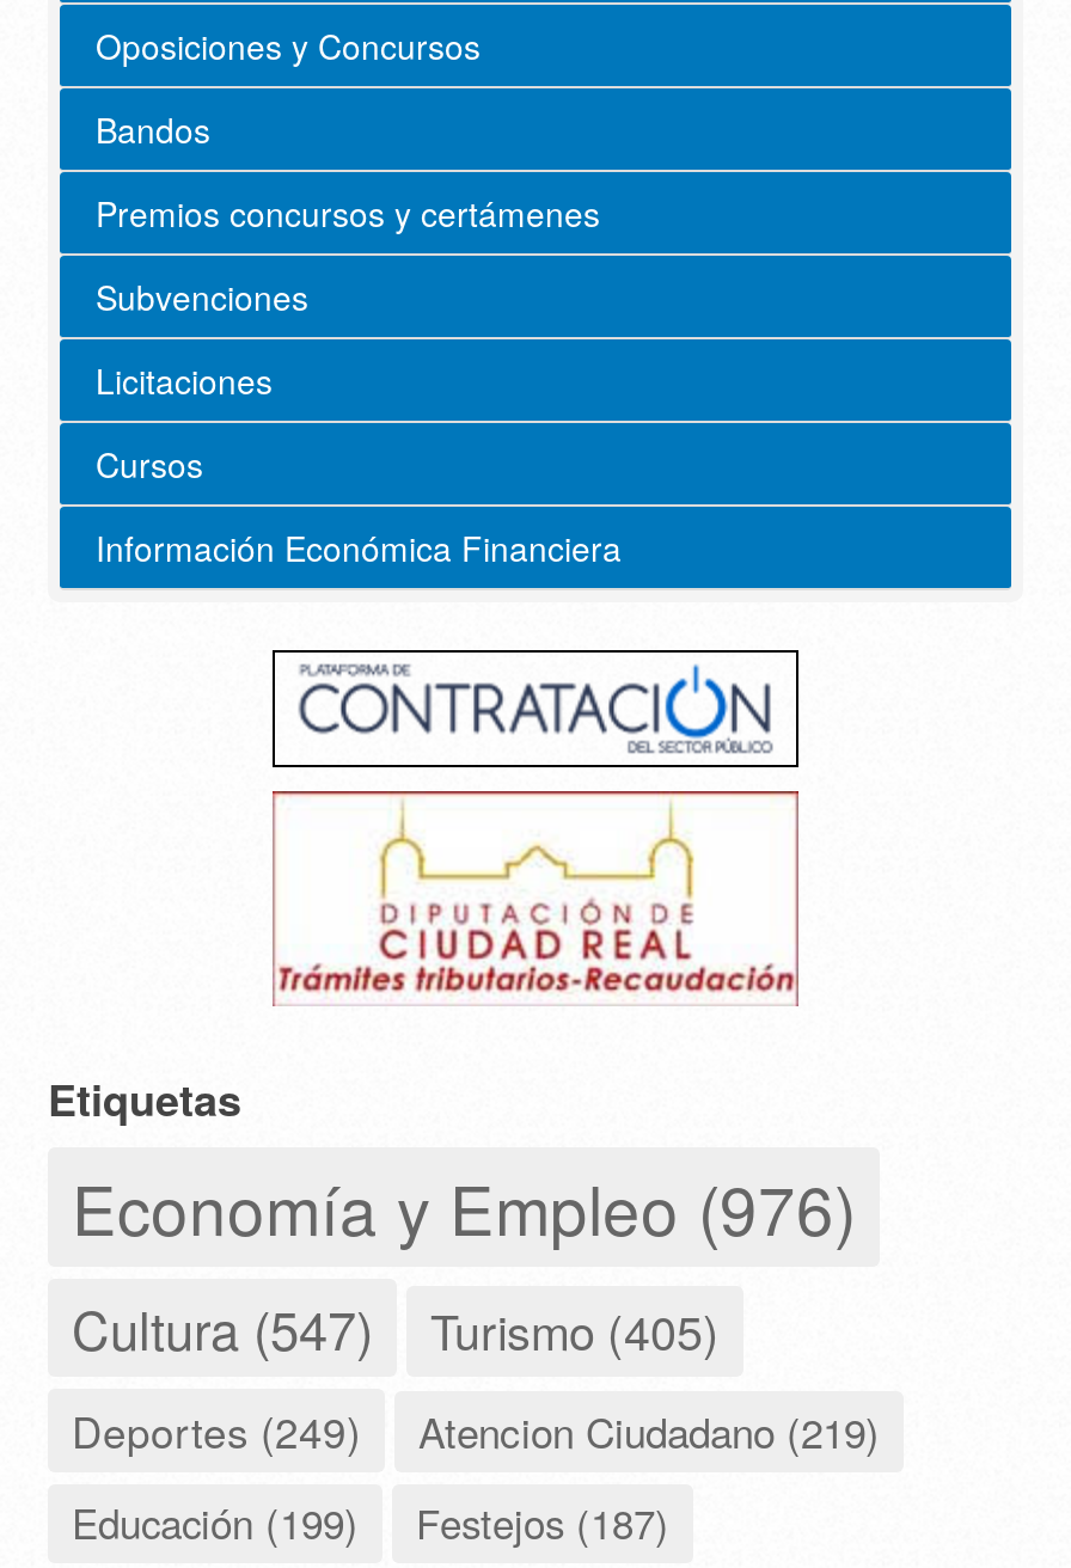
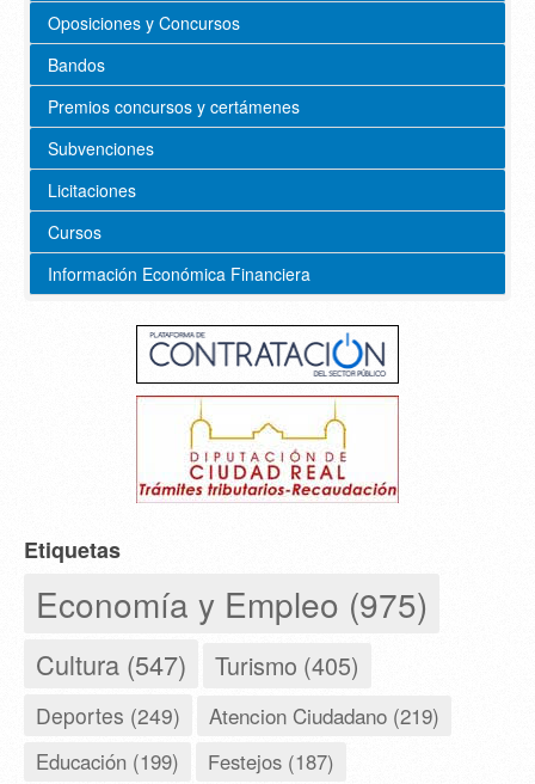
- Economía y Empleo (976)
+ Economía y Empleo (975)
